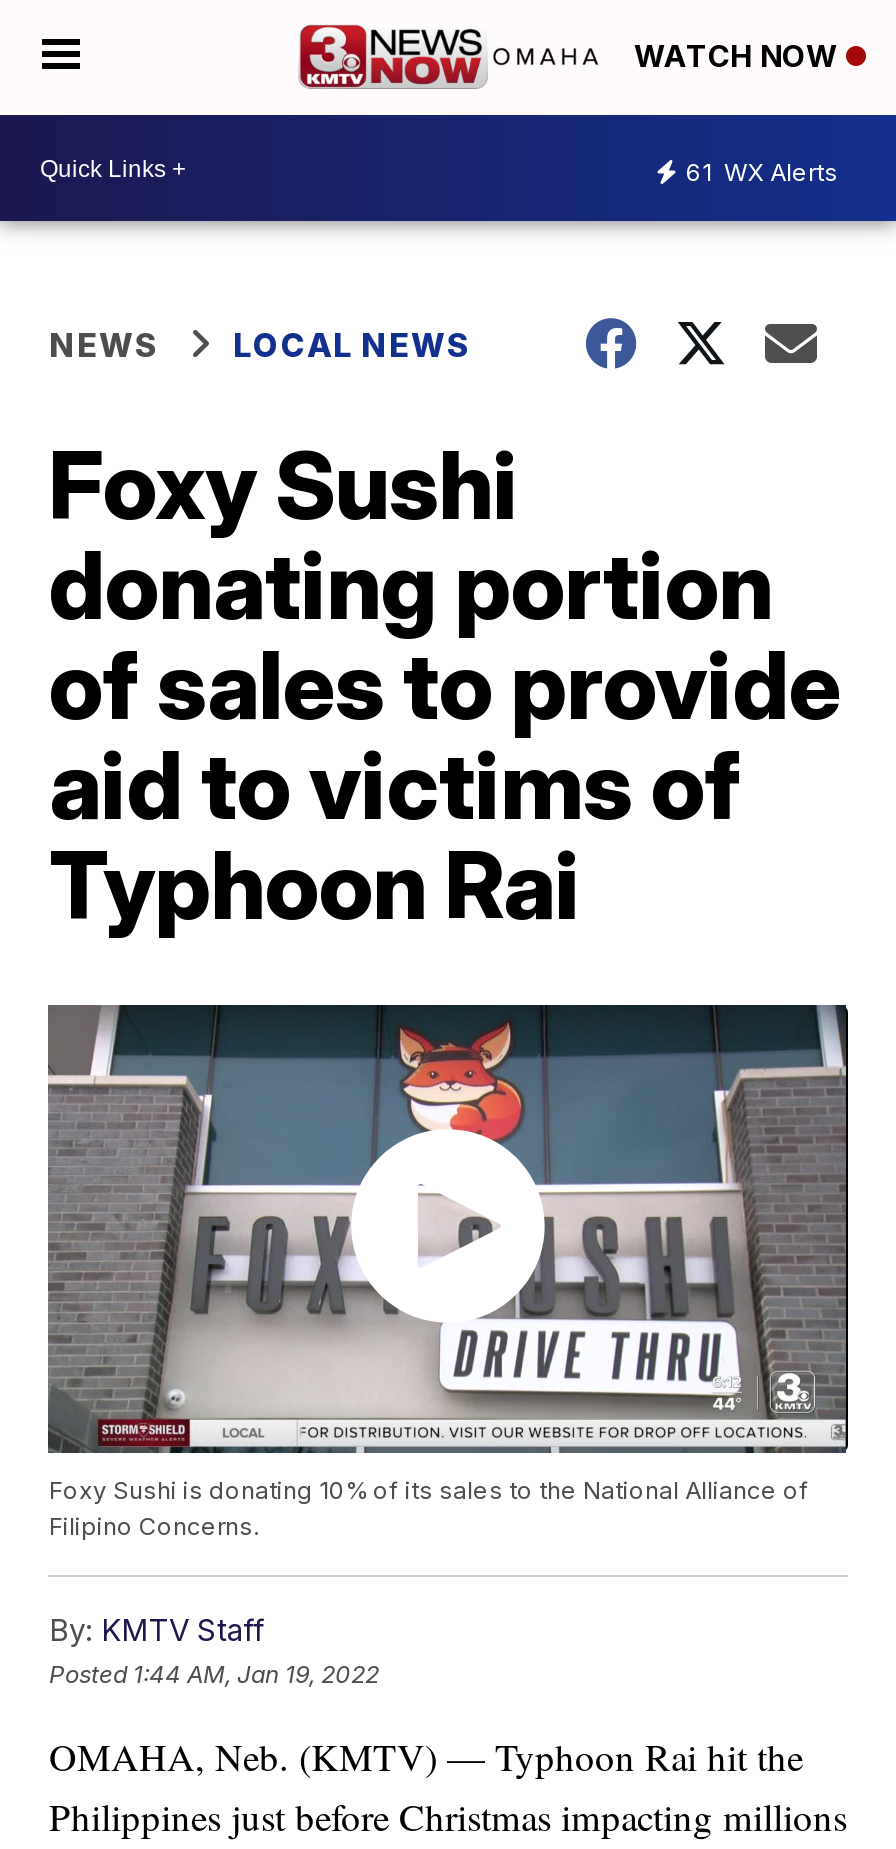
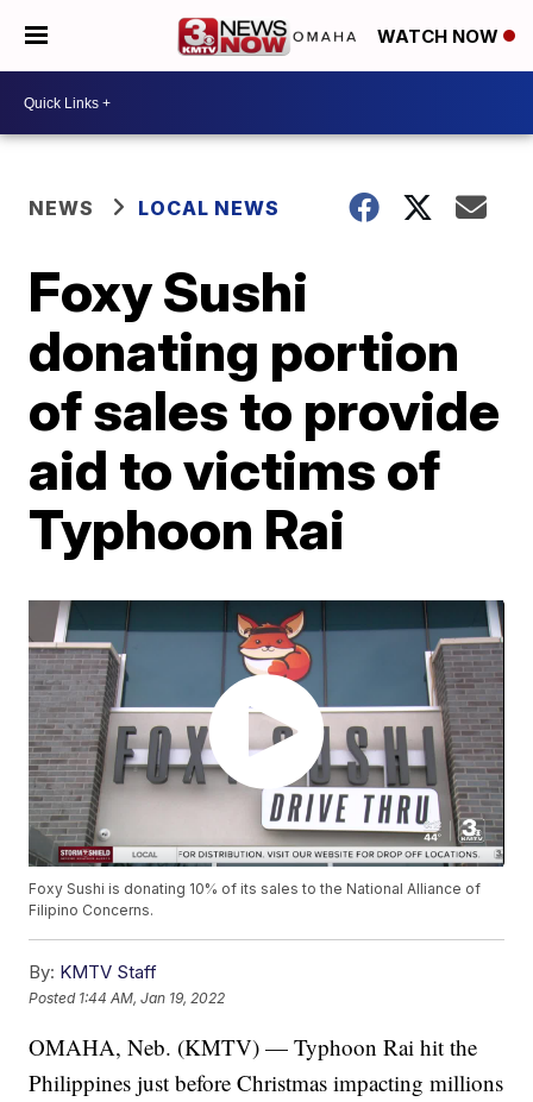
- 61 WX Alerts
